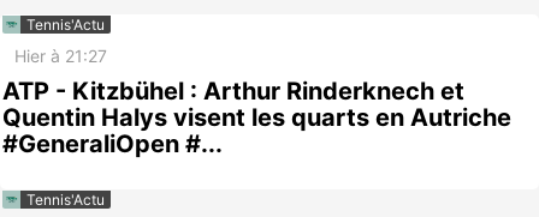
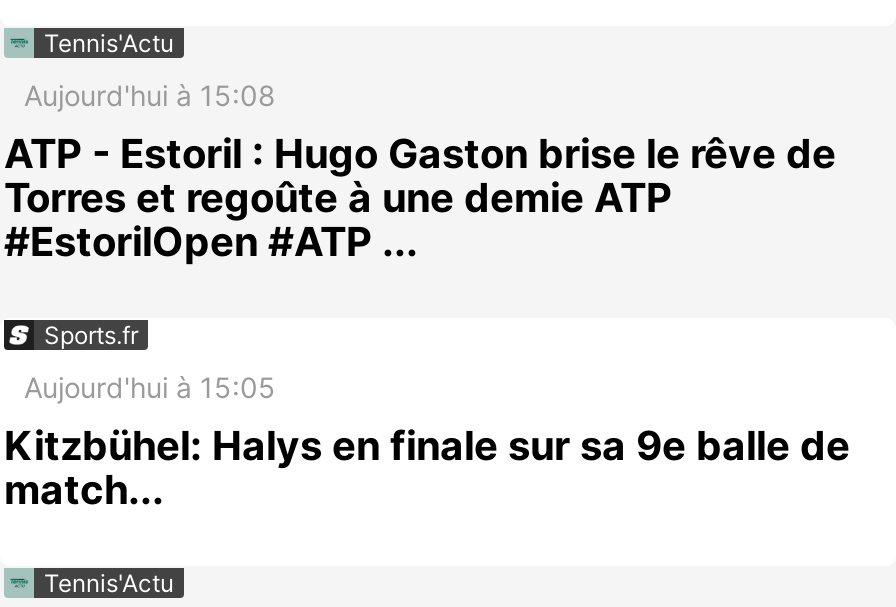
- Hier à 21:27
- ATP - Kitzbühel : Arthur Rinderknech et
- Quentin Halys visent les quarts en Autriche
- #GeneraliOpen #...
+ Aujourd'hui à 15:08
+ ATP - Estoril : Hugo Gaston brise le rêve de
+ Torres et regoûte à une demie ATP
+ #EstorilOpen #ATP ...
+ Sports.fr
+ Aujourd'hui à 15:05
+ Kitzbühel: Halys en finale sur sa 9e balle de
+ match...
